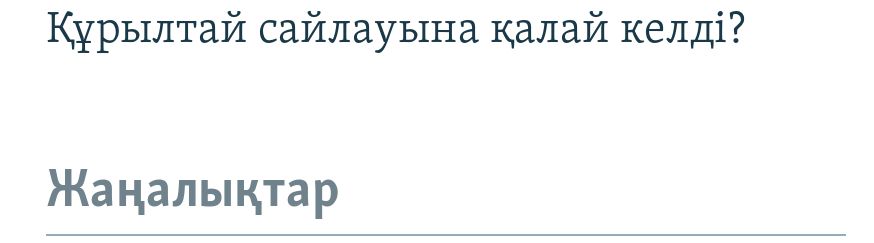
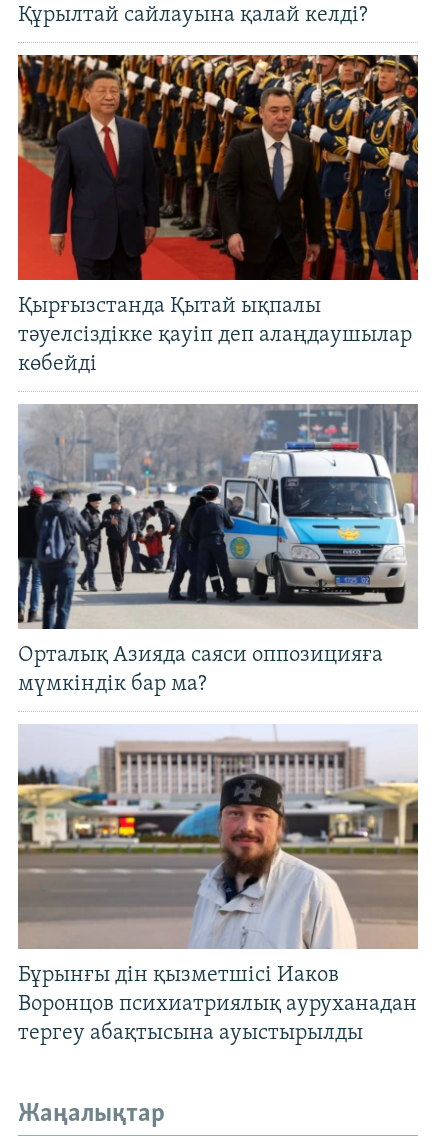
+ [image]
+ Қырғызстанда Қытай ықпалы
+ тәуелсіздікке қауіп деп алаңдаушылар
+ көбейді

+ [image]
+ Орталық Азияда саяси оппозицияға
+ мүмкіндік бар ма?

+ [image]
+ Бұрынғы дін қызметшісі Иаков
+ Воронцов психиатриялық ауруханадан
+ тергеу абақтысына ауыстырылды
